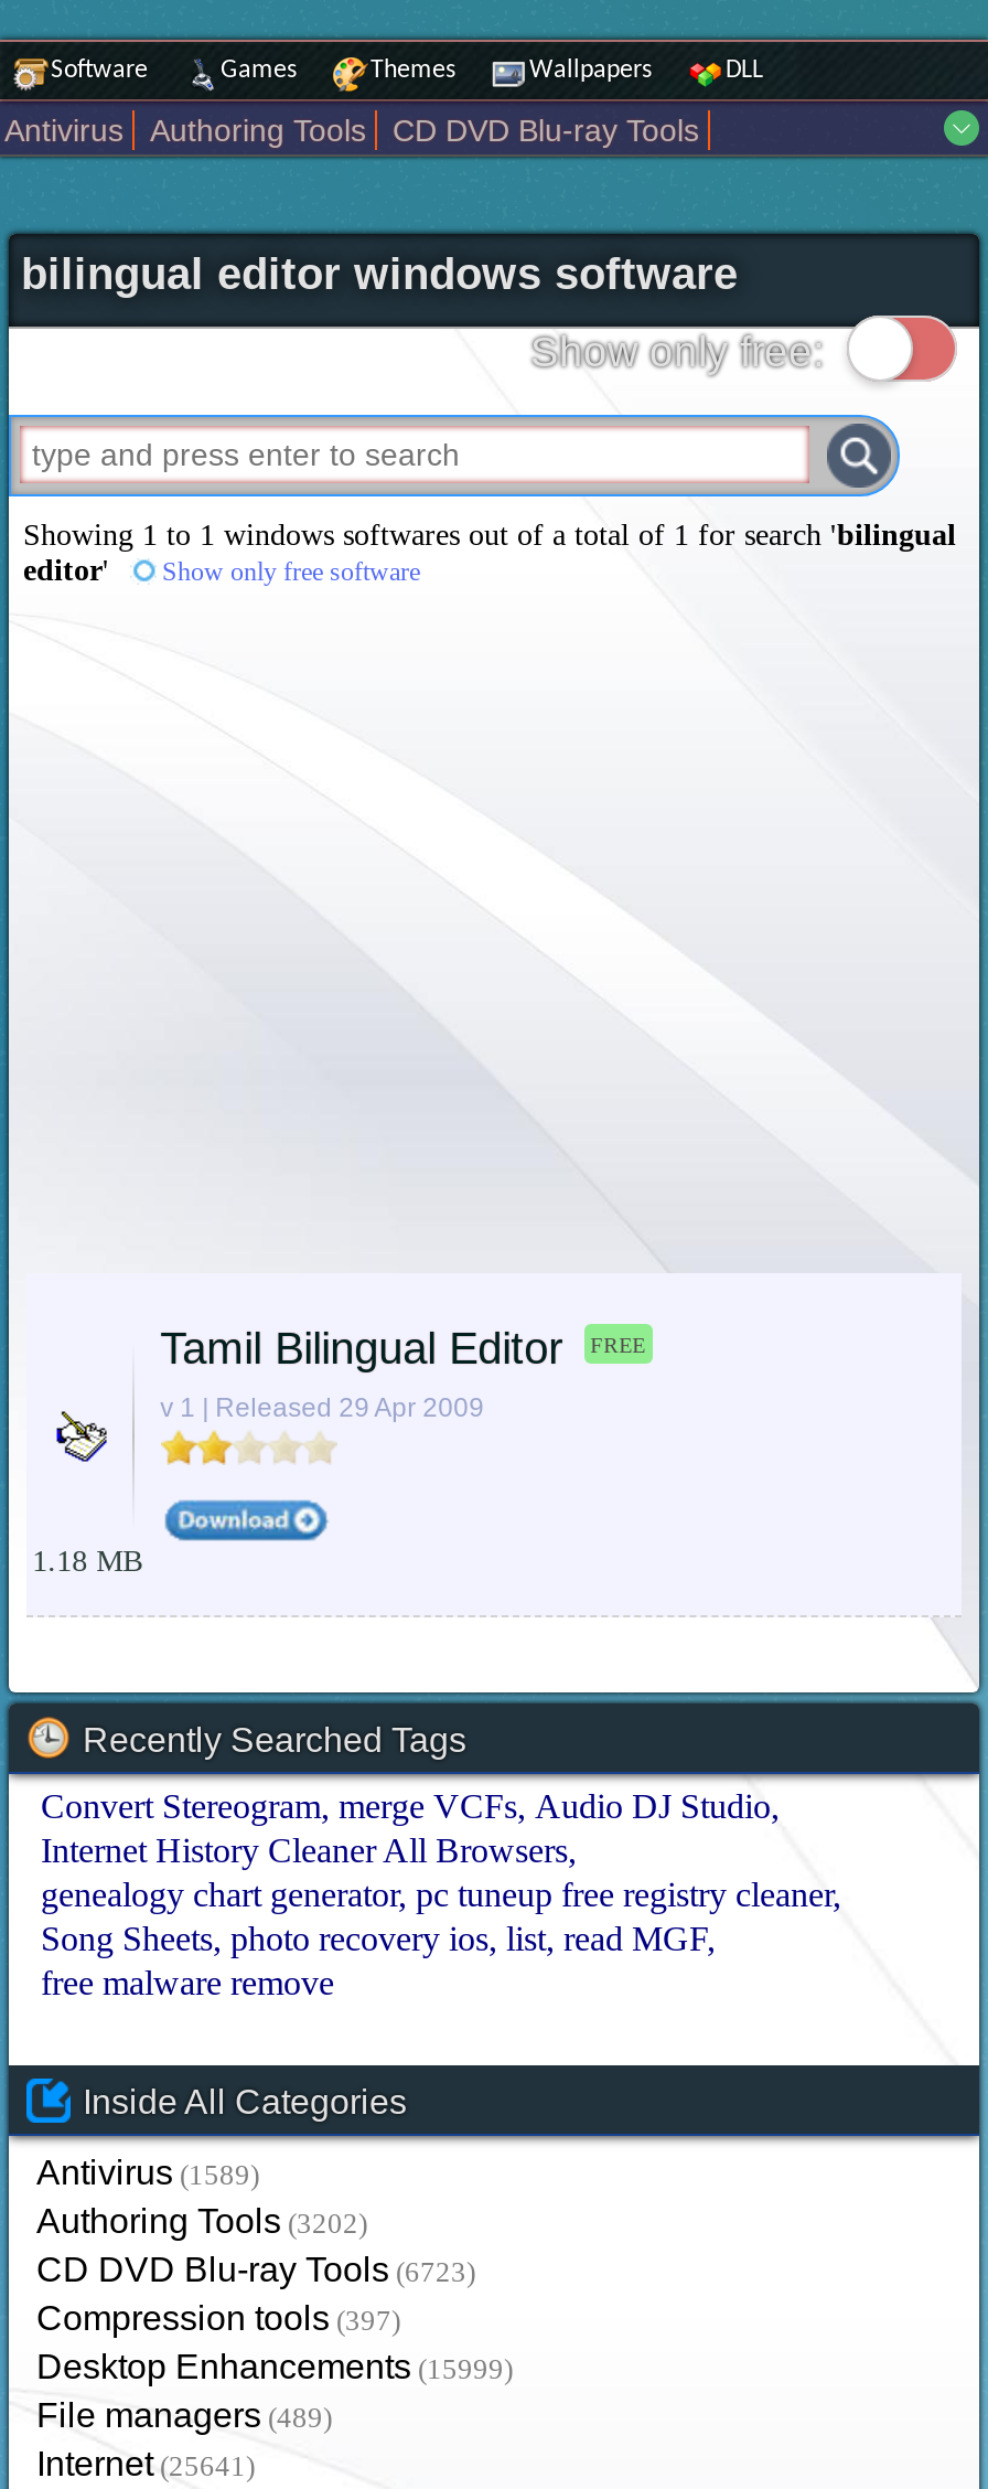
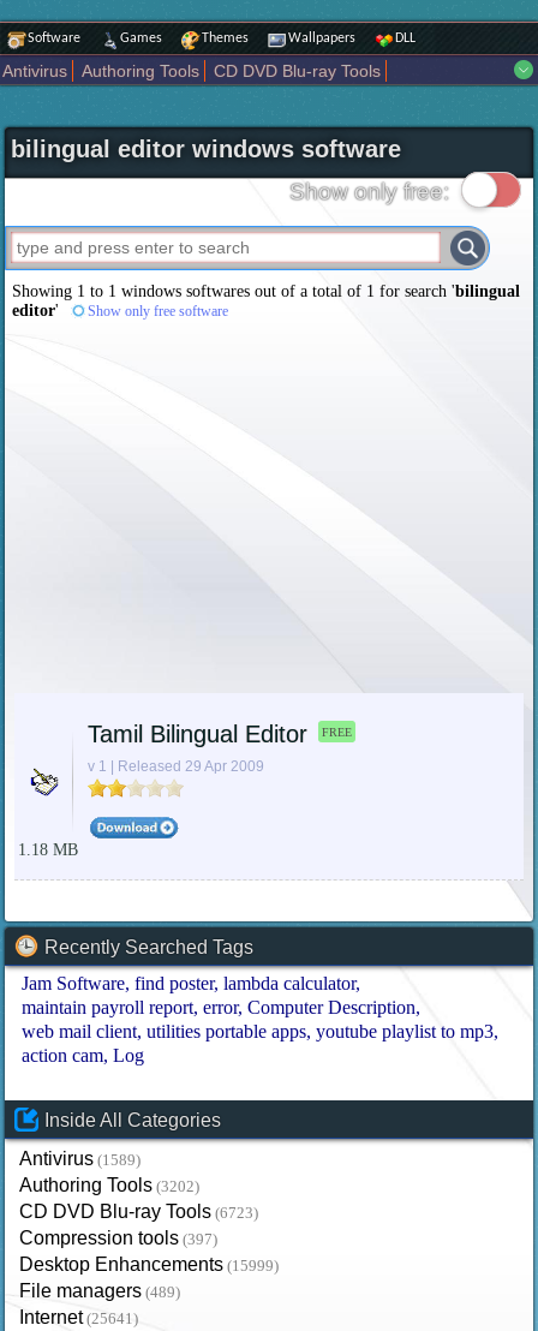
- Convert Stereogram merge VCFs Audio DJ Studio
- Internet History Cleaner All Browsers
- genealogy chart generator pc tuneup free registry cleaner
- Song Sheets photo recovery ios list read MGF
- free malware remove
+ Jam Software find poster lambda calculator
+ maintain payroll report error Computer Description
+ web mail client utilities portable apps youtube playlist to mp3
+ action cam Log
